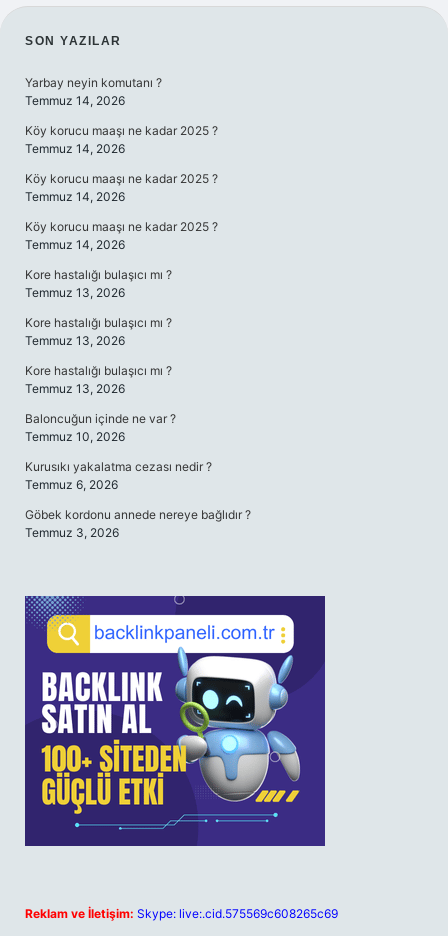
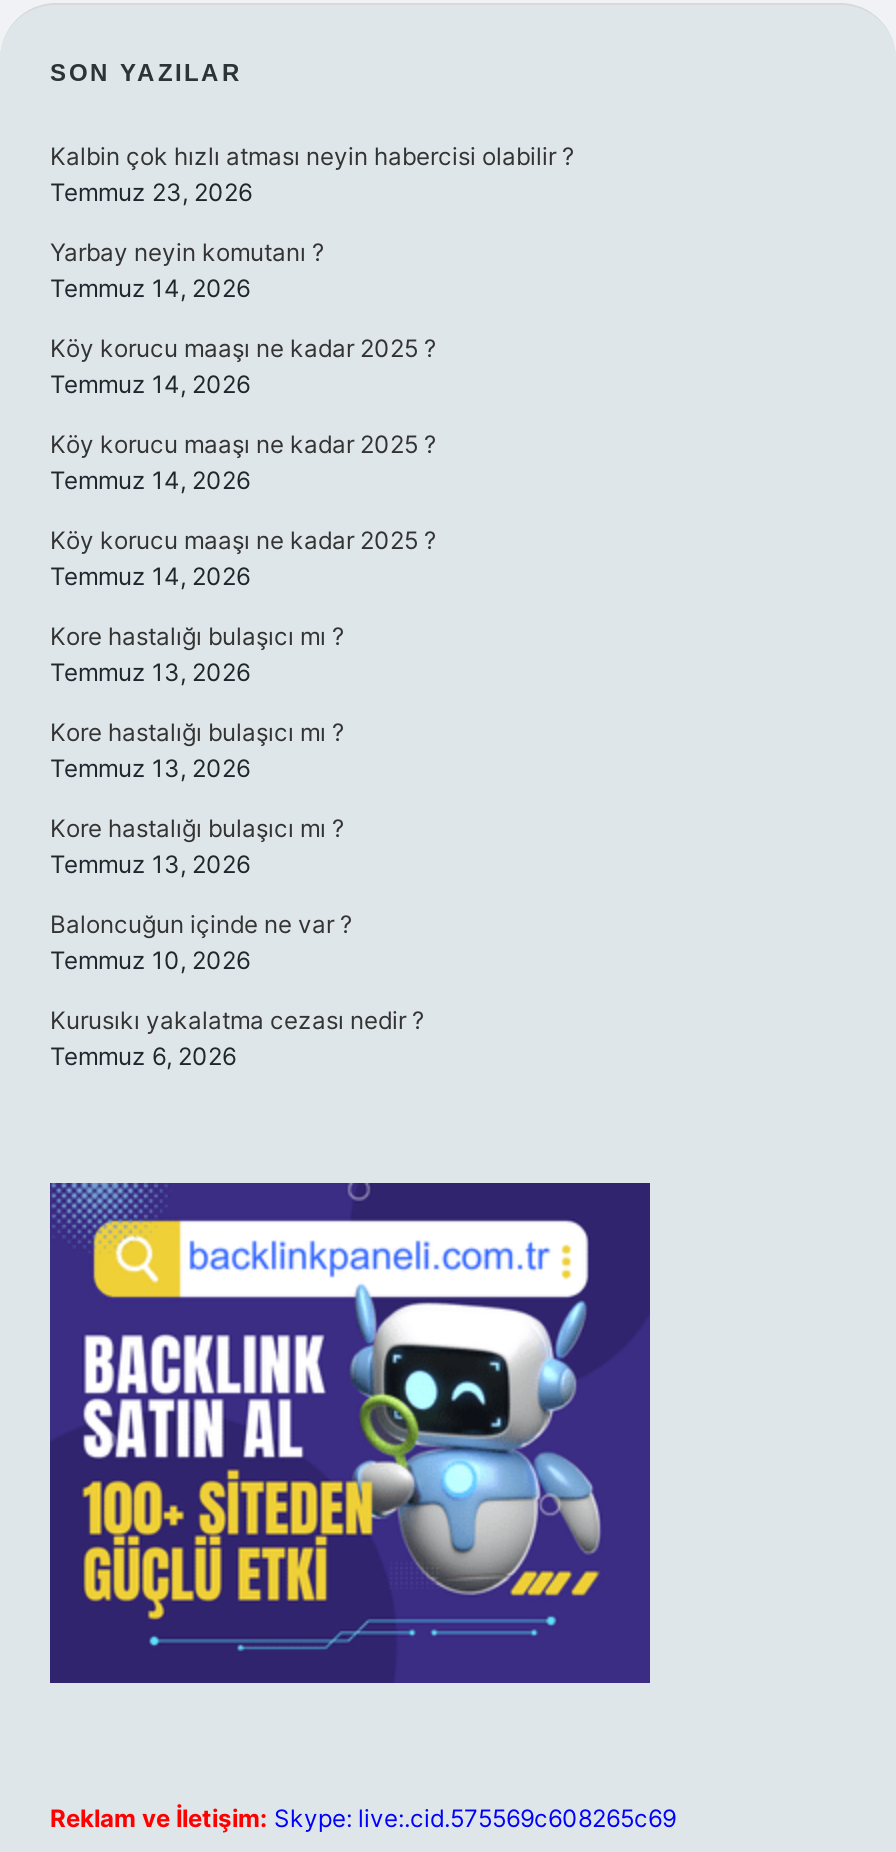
+ Kalbin çok hızlı atması neyin habercisi olabilir ?
+ Temmuz 23, 2026

moved down: Yarbay neyin komutanı ? | Temmuz 14, 2026 | Köy korucu maaşı ne kadar 2025 ? | ... | Kurusıkı yakalatma cezası nedir ? | Temmuz 6, 2026

- Göbek kordonu annede nereye bağlıdır ?
- Temmuz 3, 2026
